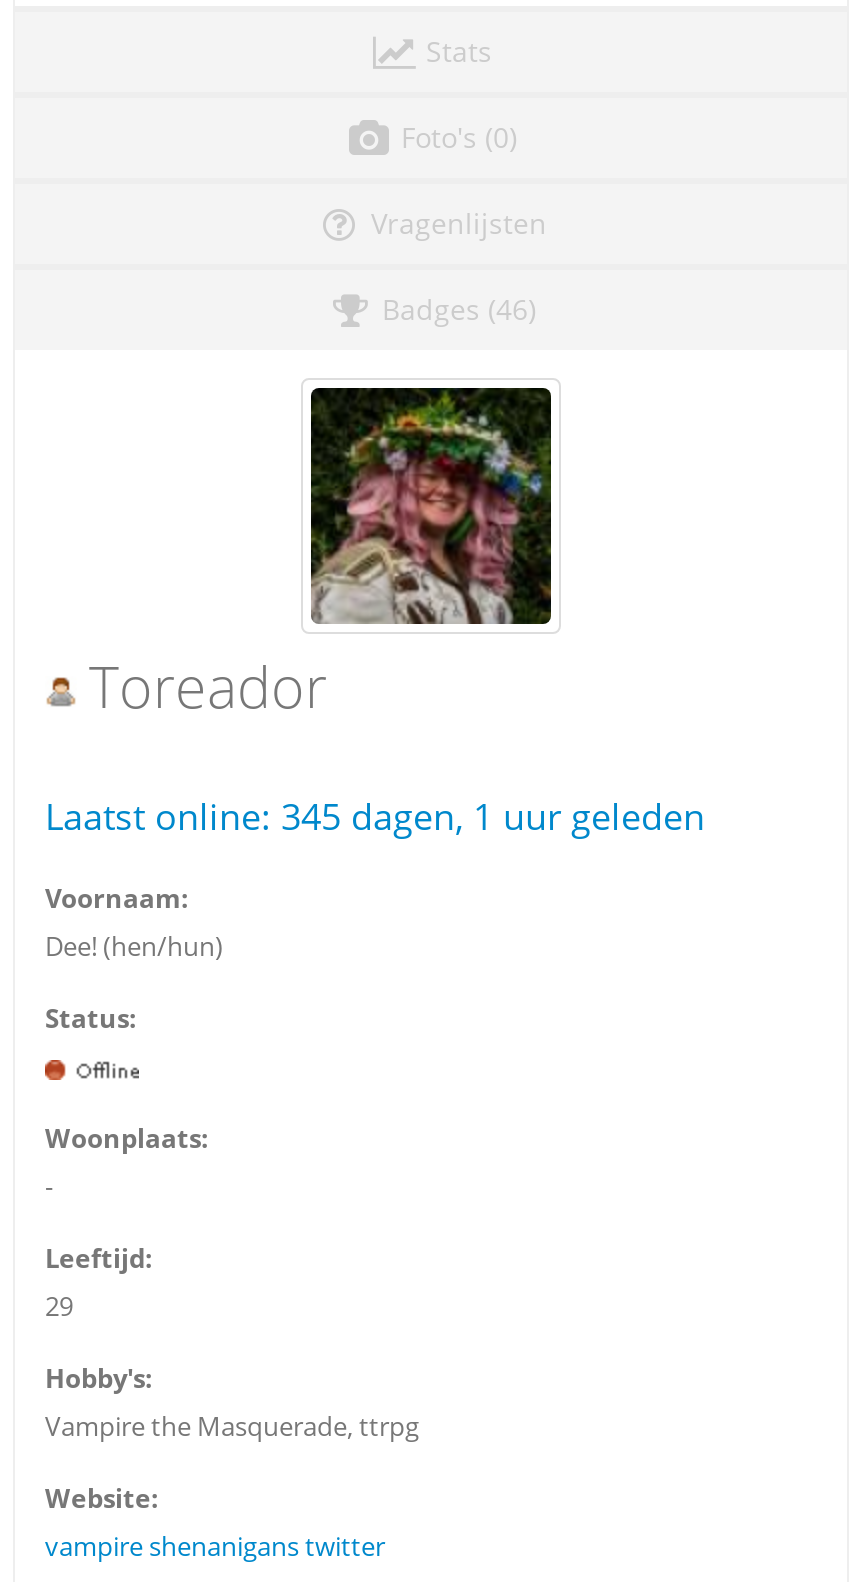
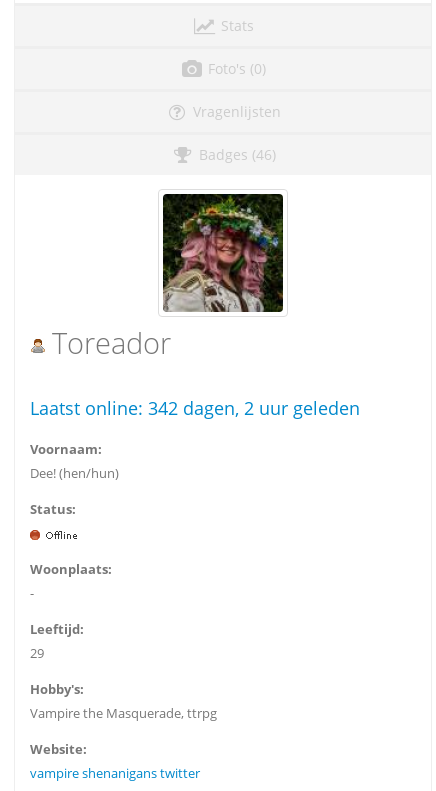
- Laatst online: 345 dagen, 1 uur geleden
+ Laatst online: 342 dagen, 2 uur geleden
